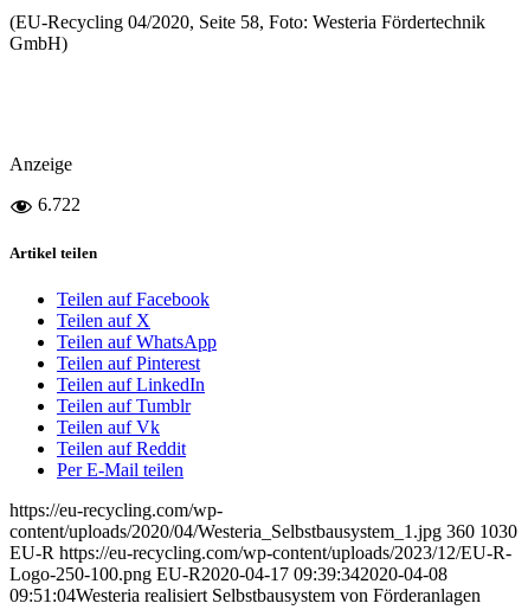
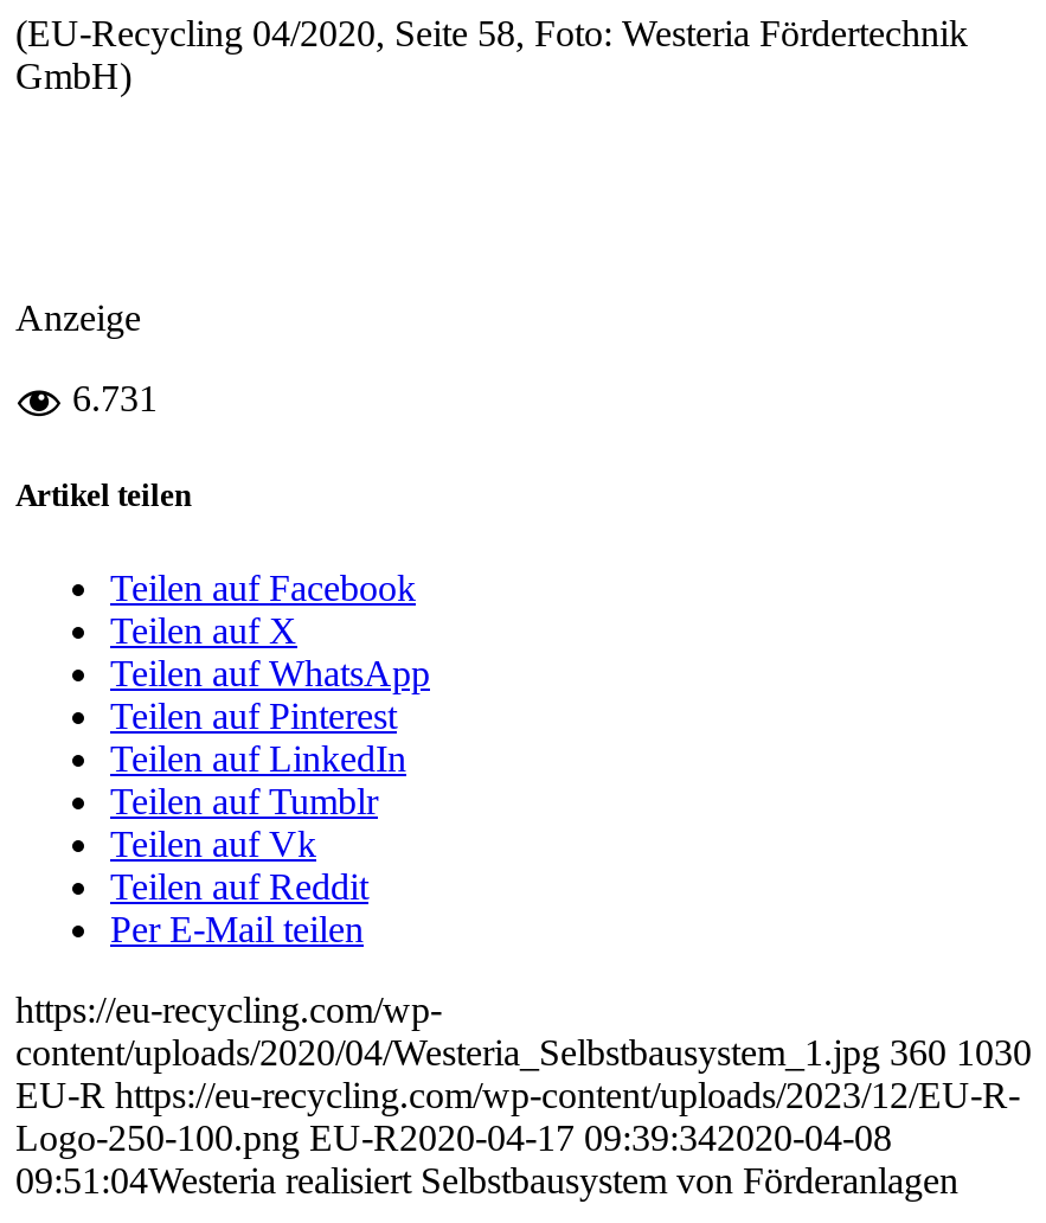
- 6.722
+ 6.731
